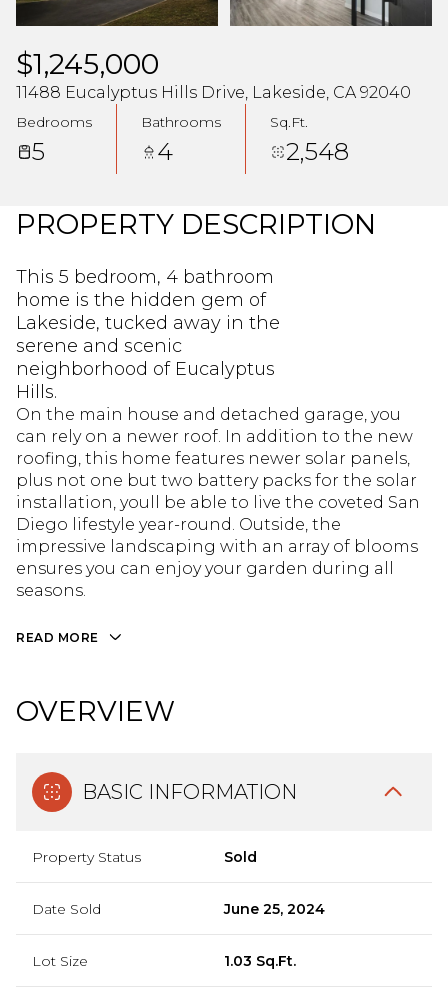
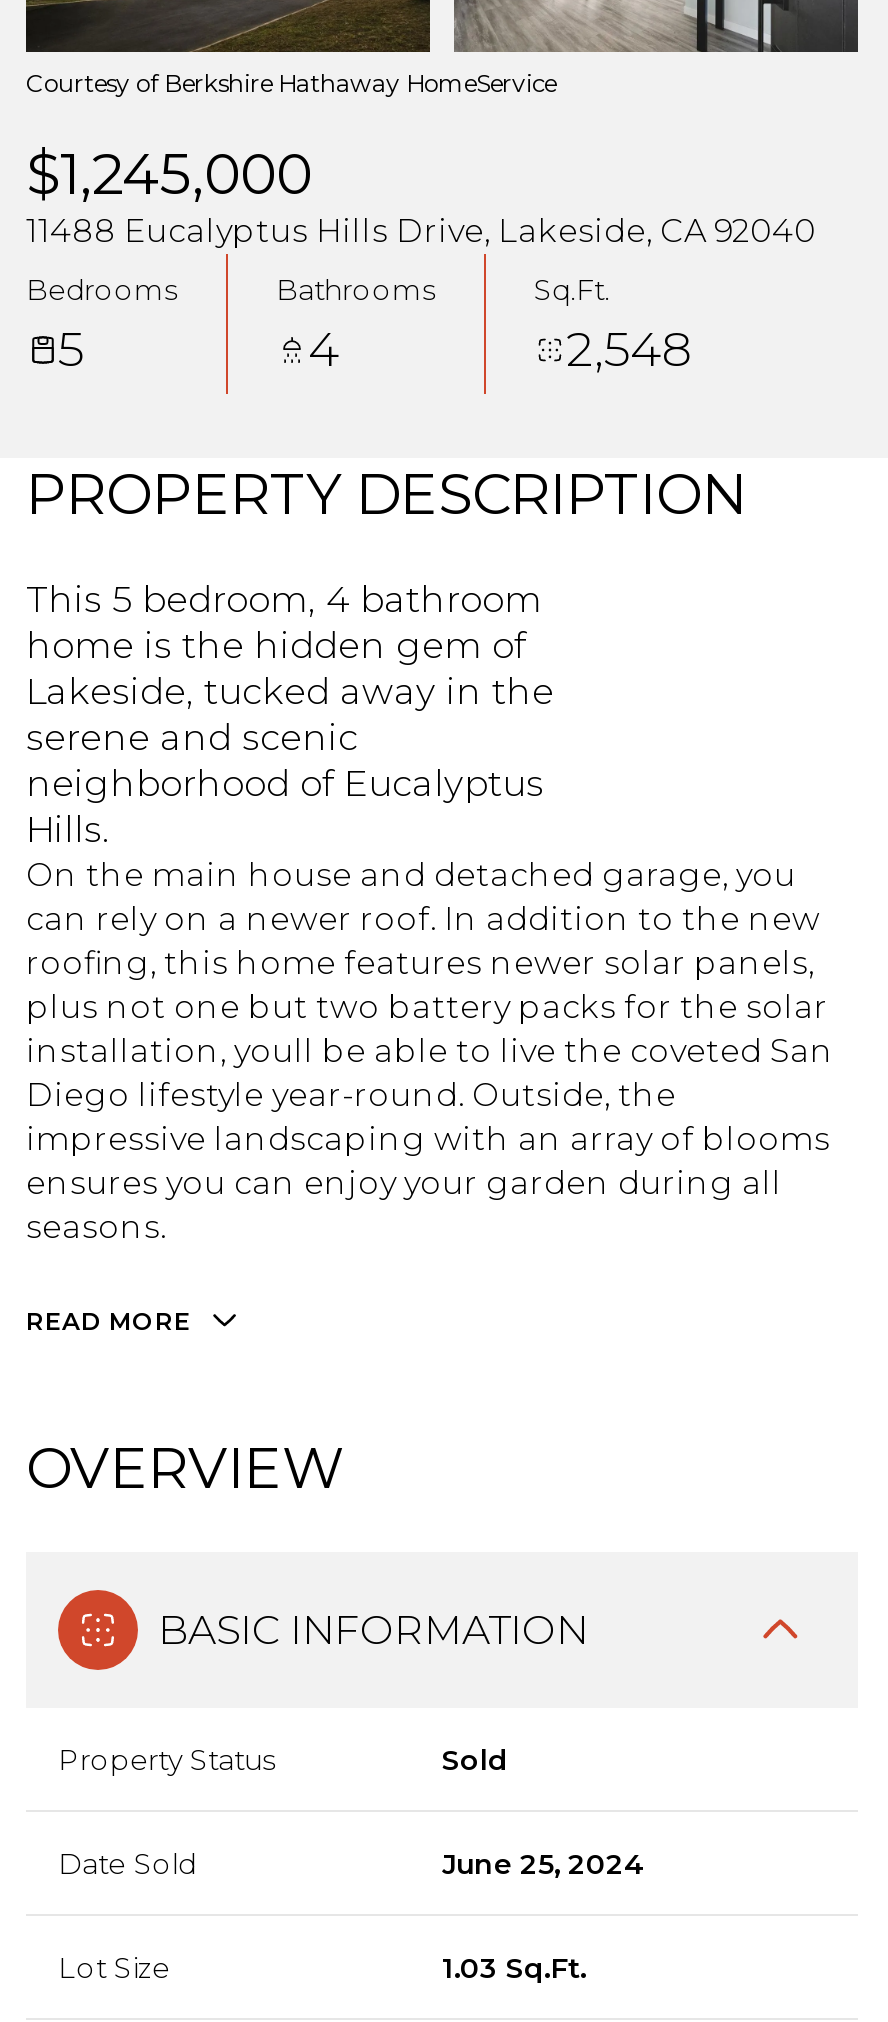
+ Courtesy of Berkshire Hathaway HomeService
